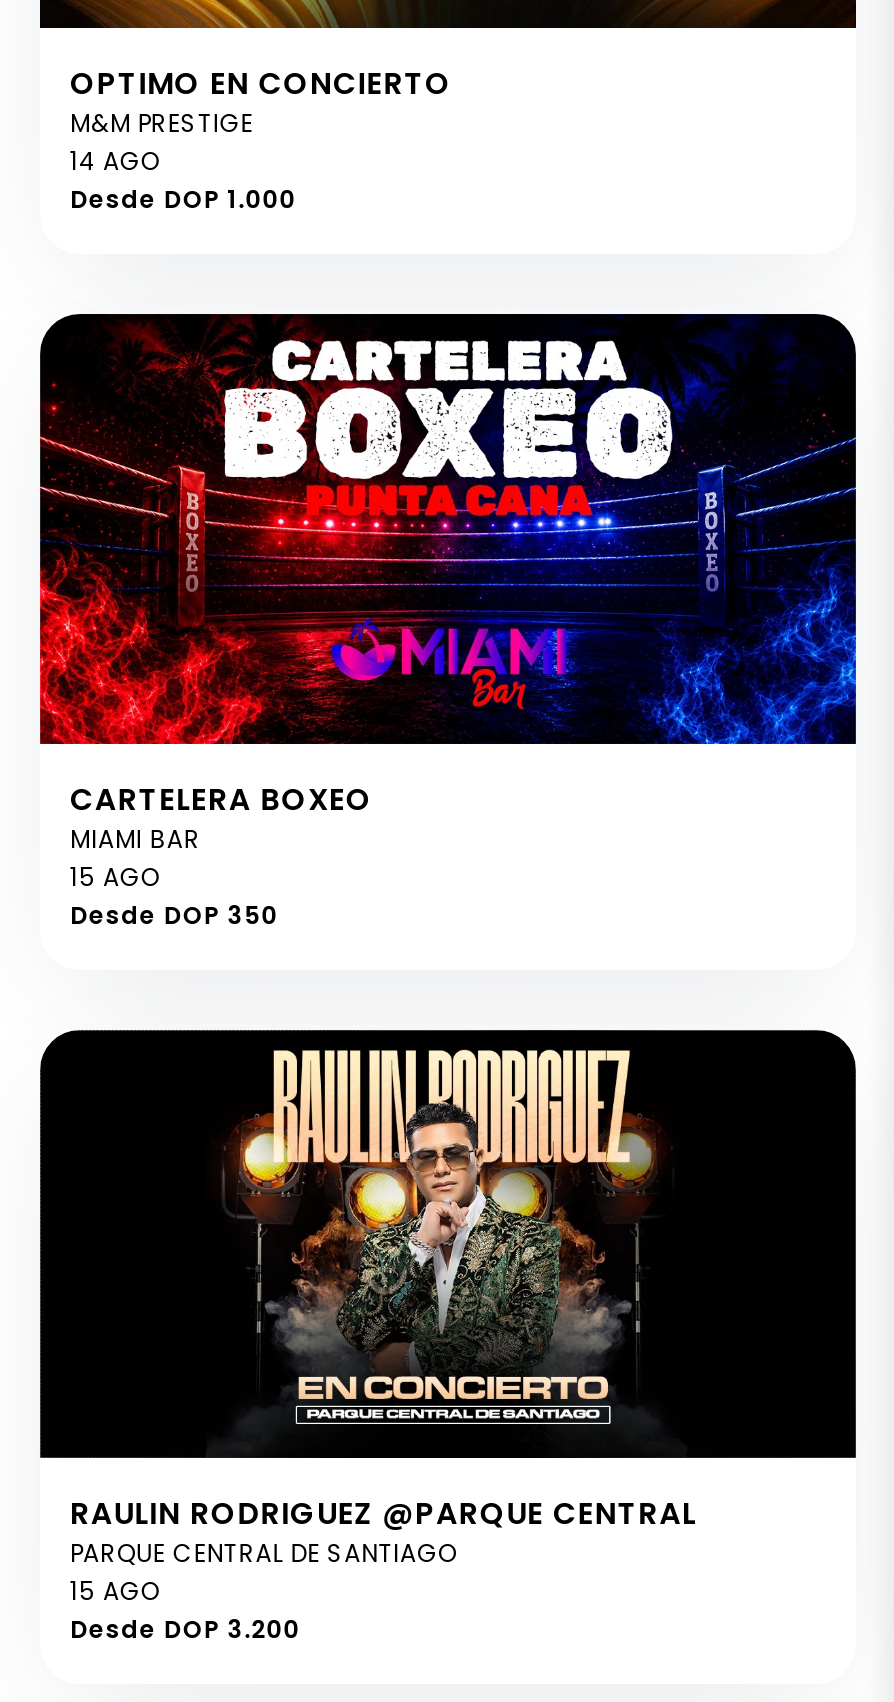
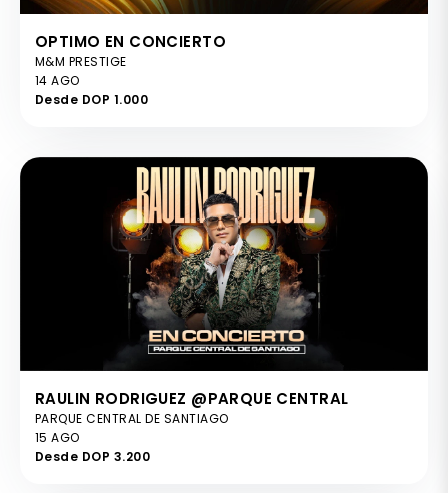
- [image]
- CARTELERA BOXEO
- MIAMI BAR
- 15 AGO
- Desde DOP 350
